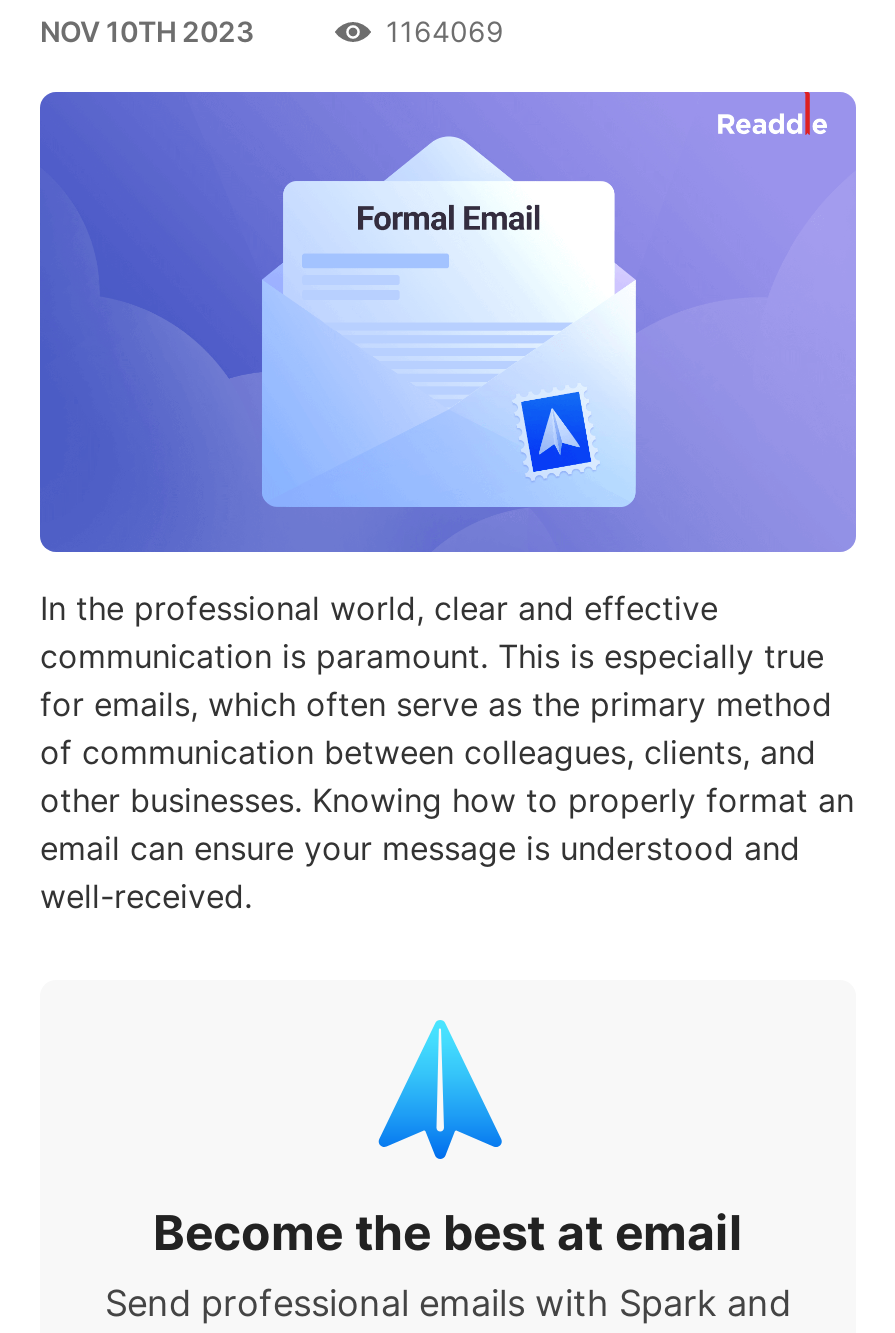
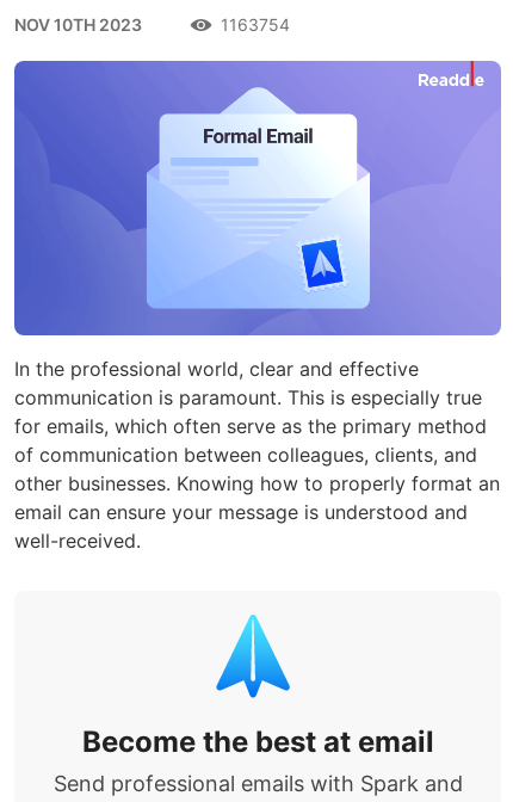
- 1164069
+ 1163754
